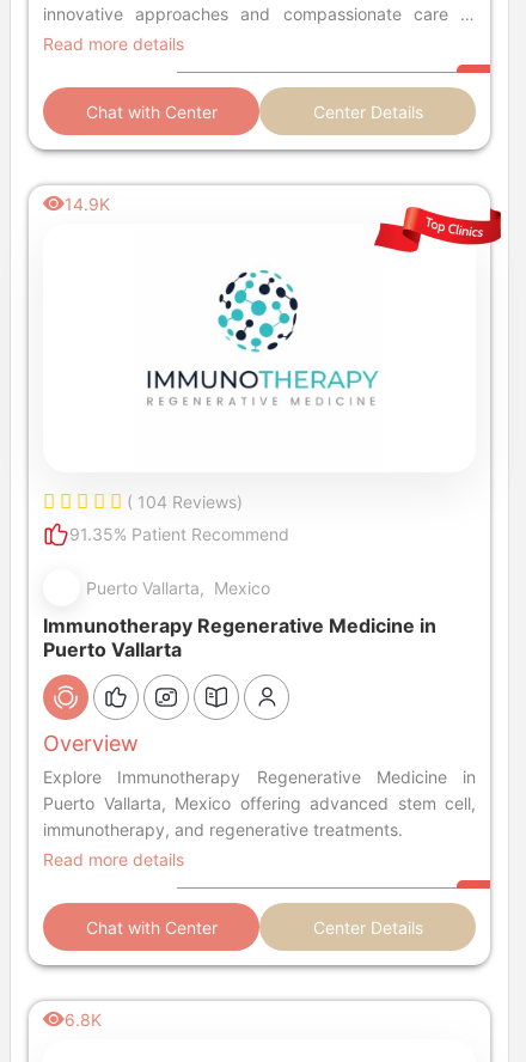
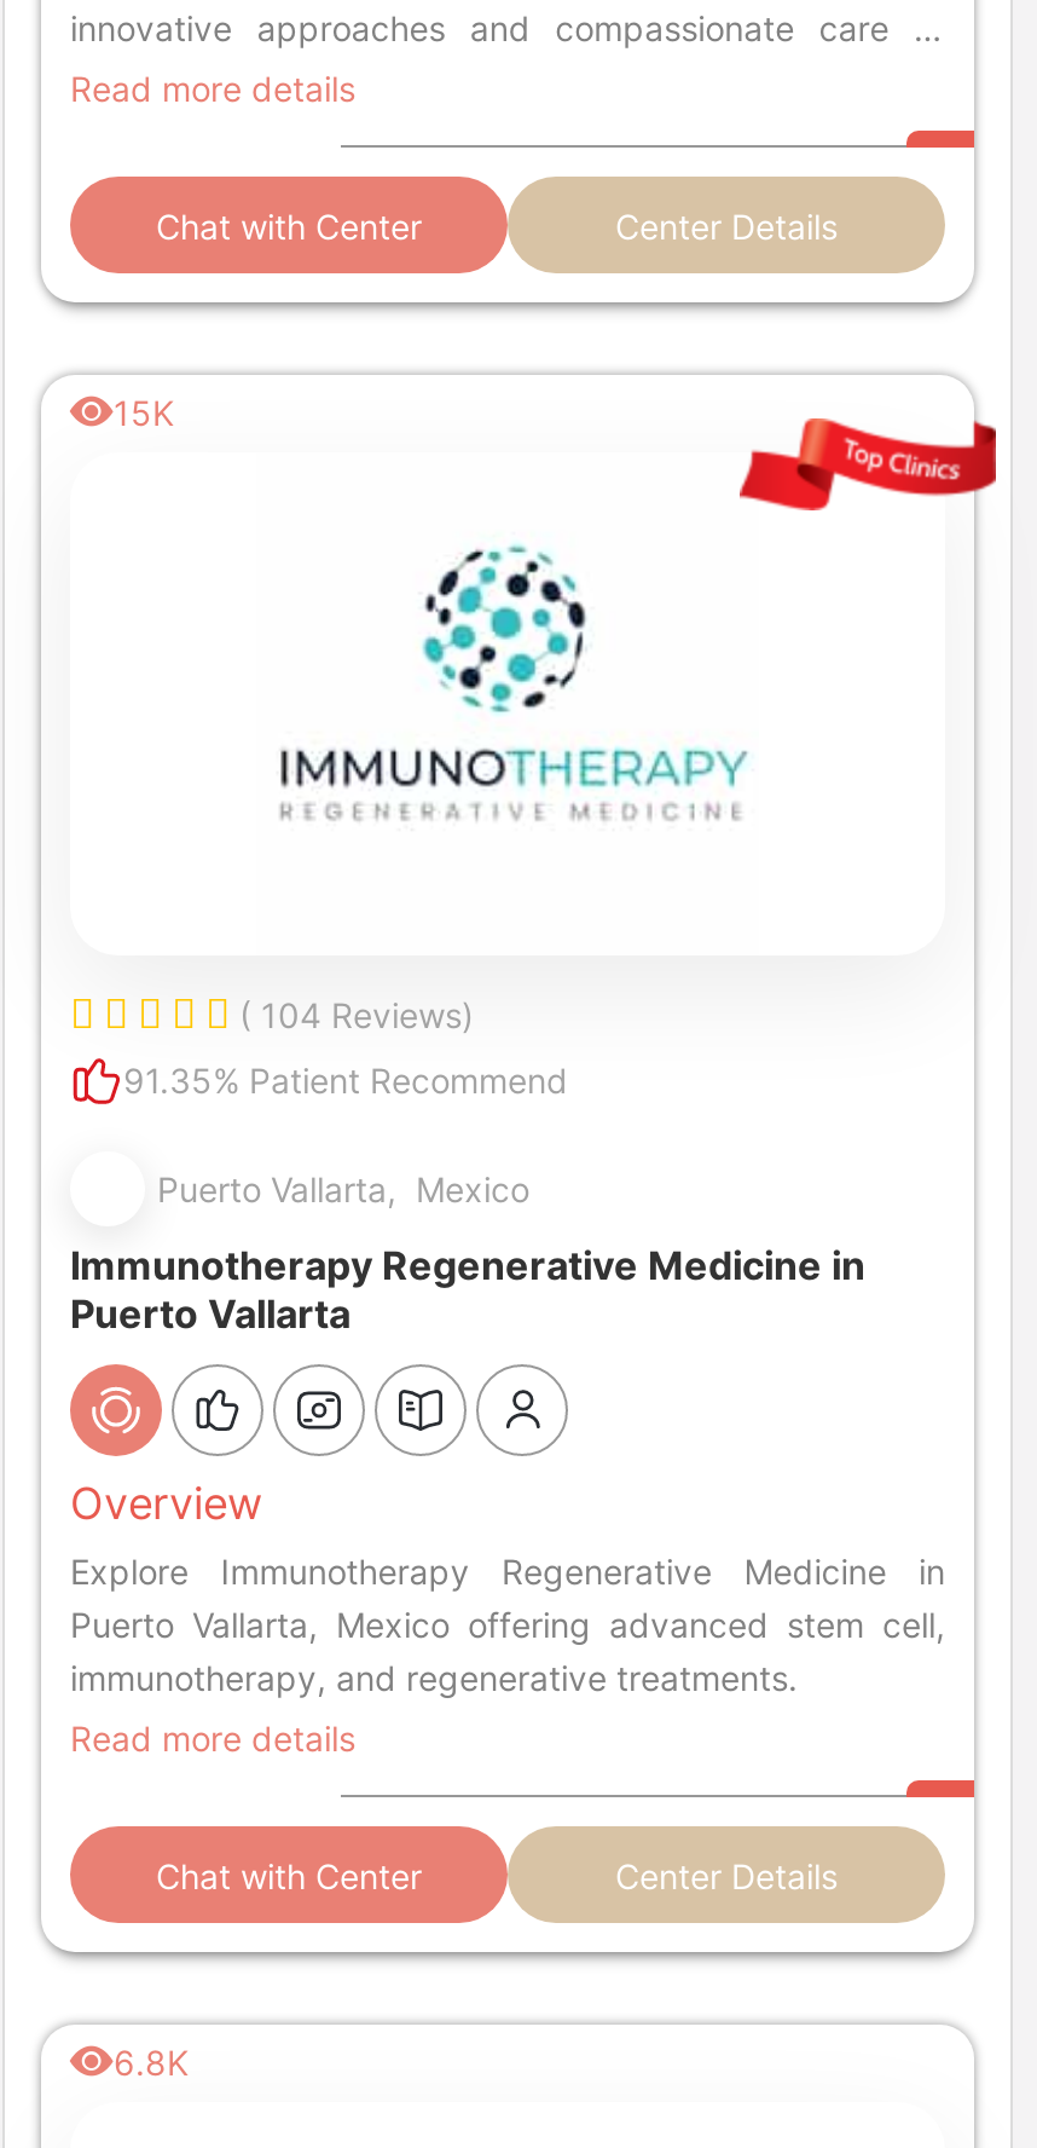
- 14.9K
+ 15K
